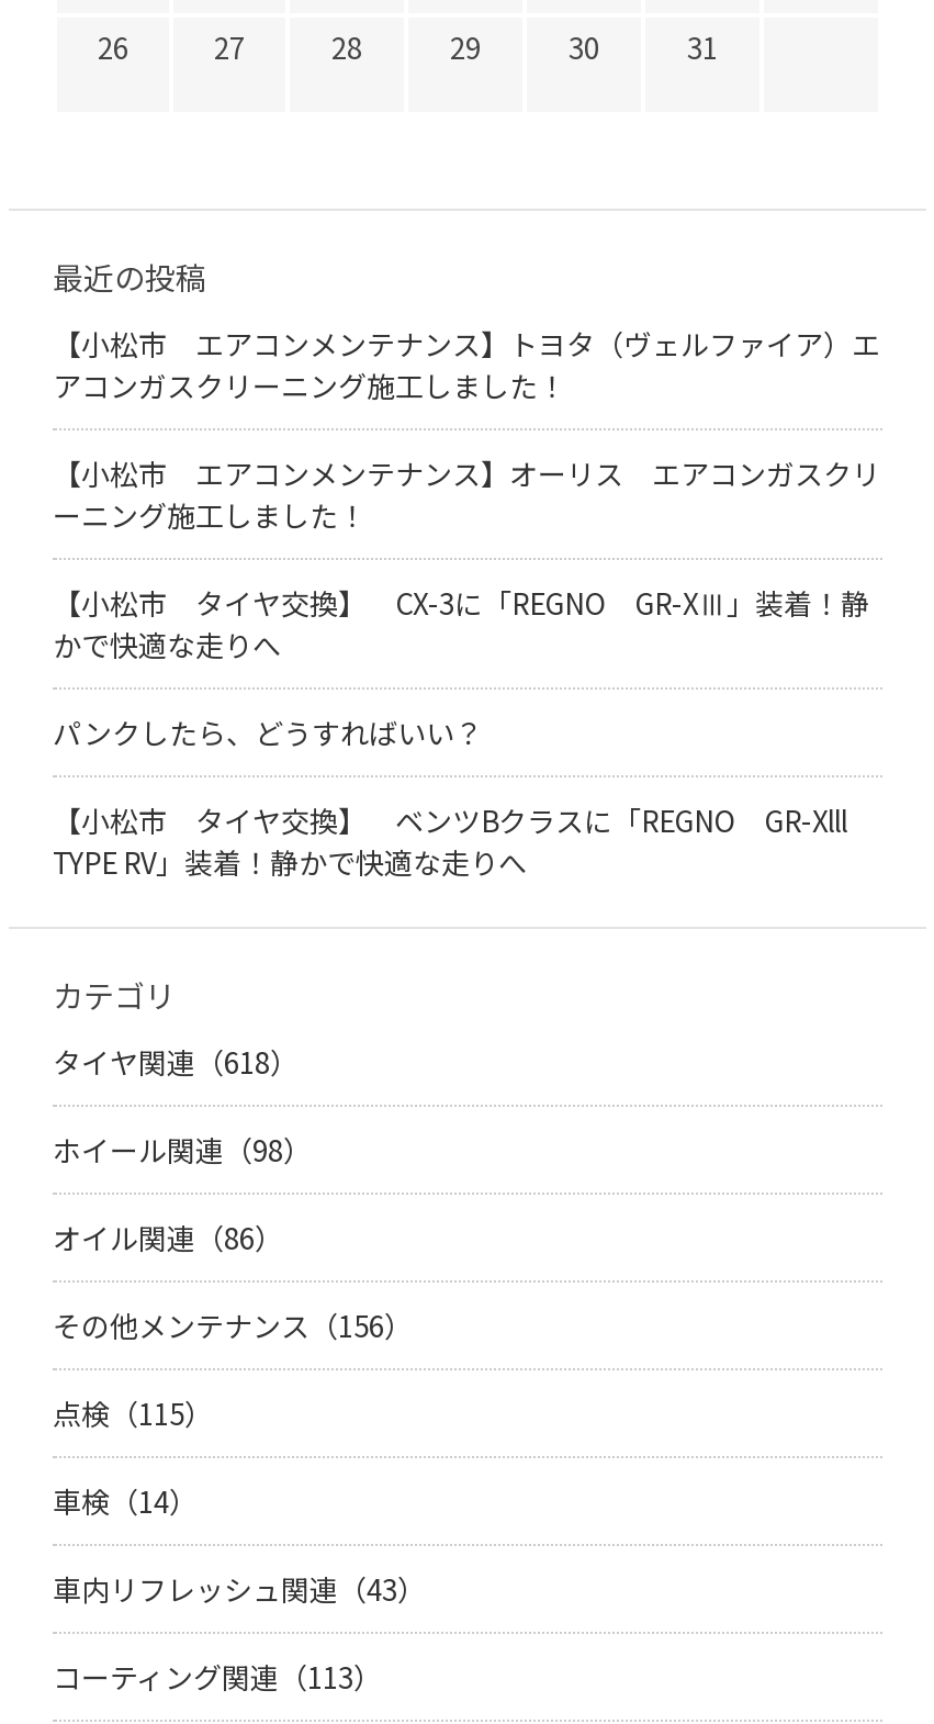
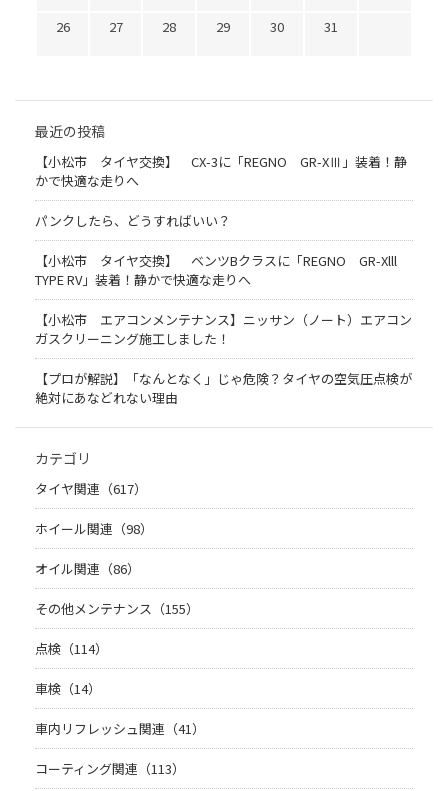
- 【小松市 エアコンメンテナンス】トヨタ（ヴェルファイア）エ
- アコンガスクリーニング施工しました！
- 【小松市 エアコンメンテナンス】オーリス エアコンガスクリ
- ーニング施工しました！

moved up: 【小松市 タイヤ交換】 CX-3に「REGNO GR-XⅢ」装着！静 | かで快適な走りへ | パンクしたら、どうすればいい？ | TYPE RV」装着！静かで快適な走りへ

+ 【小松市 エアコンメンテナンス】ニッサン（ノート）エアコン
+ ガスクリーニング施工しました！
+ 【プロが解説】「なんとなく」じゃ危険？タイヤの空気圧点検が
+ 絶対にあなどれない理由

- タイヤ関連（618）
+ タイヤ関連（617）

- その他メンテナンス（156）
+ その他メンテナンス（155）

- 点検（115）
+ 点検（114）

- 車内リフレッシュ関連（43）
+ 車内リフレッシュ関連（41）
